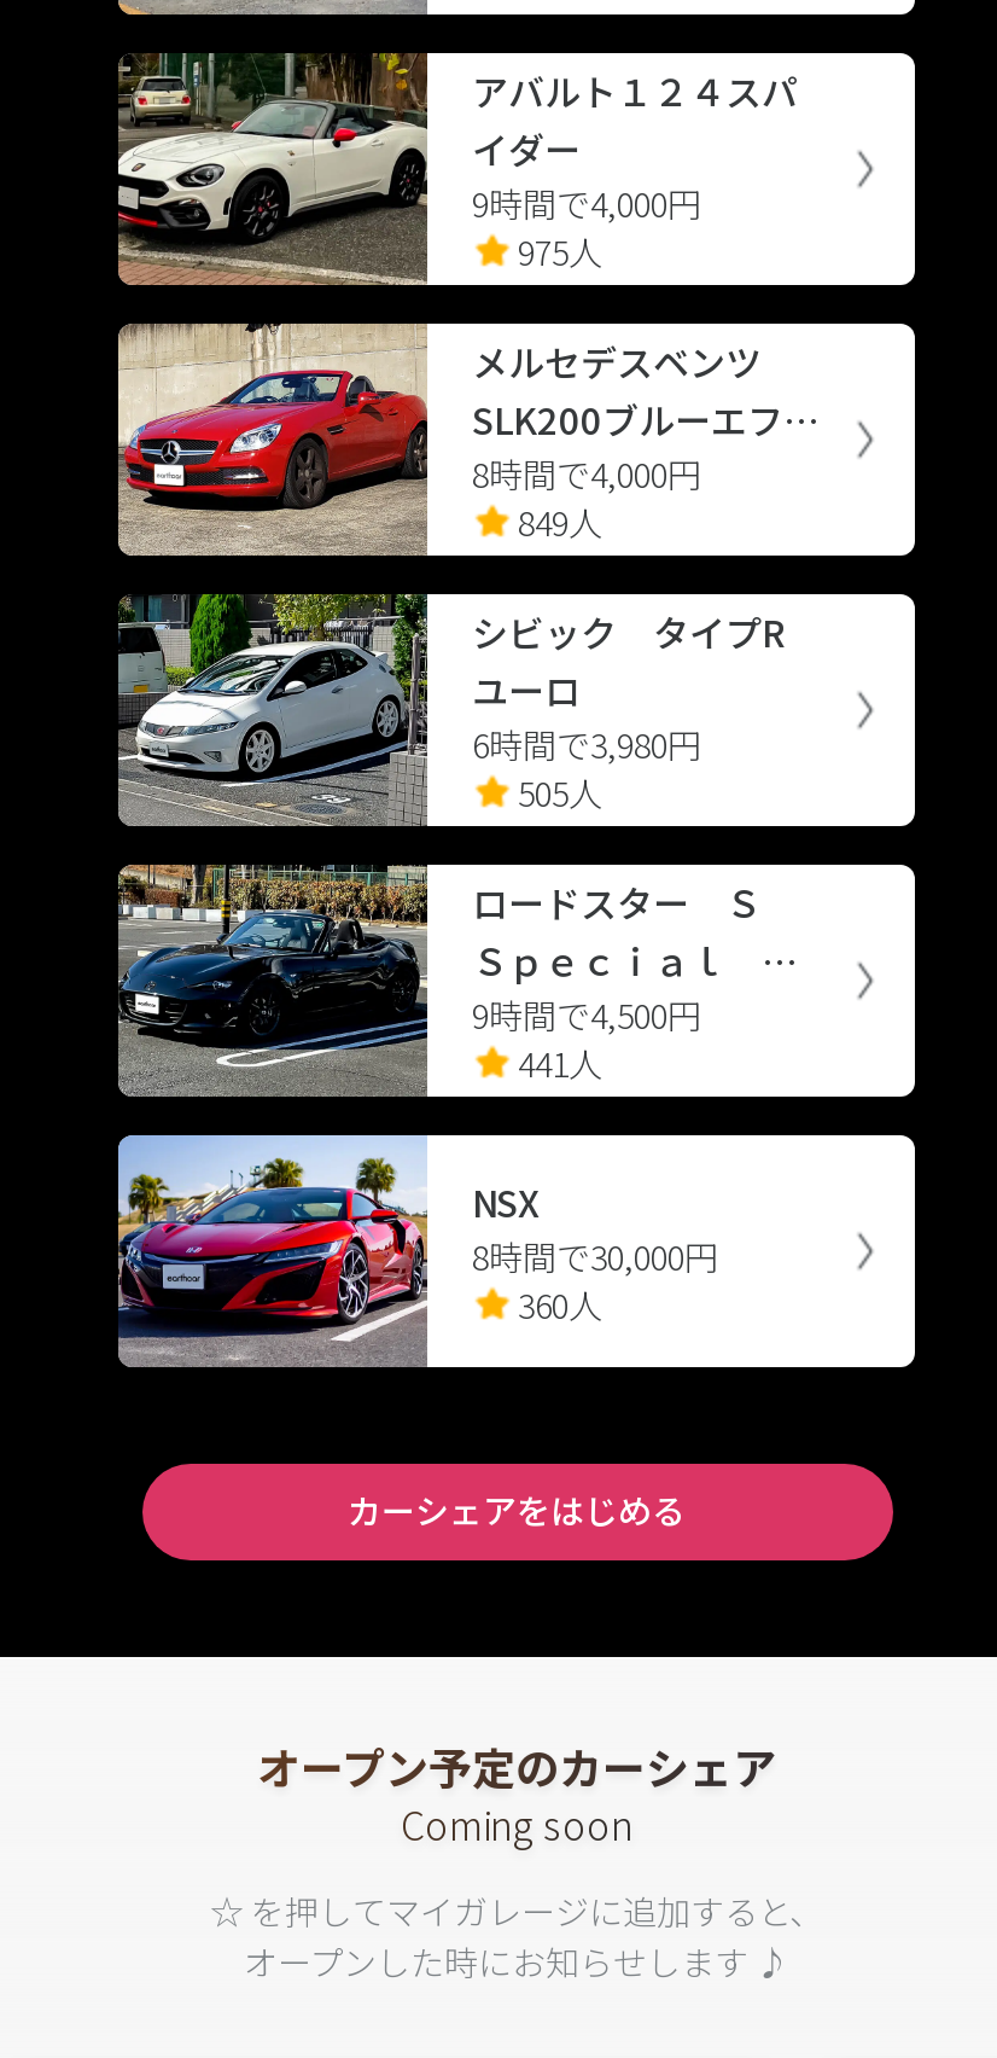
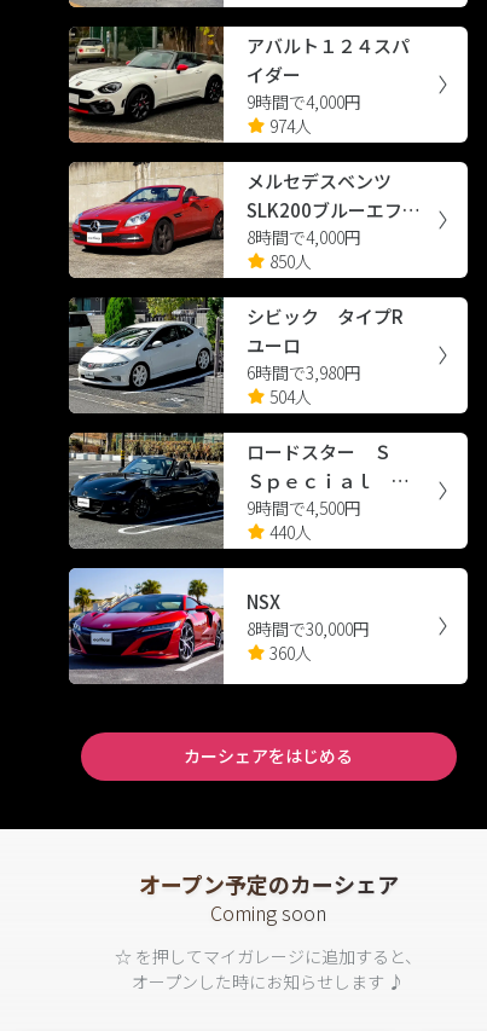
- 975人
+ 974人

- 849人
+ 850人

- 505人
+ 504人

- 441人
+ 440人
